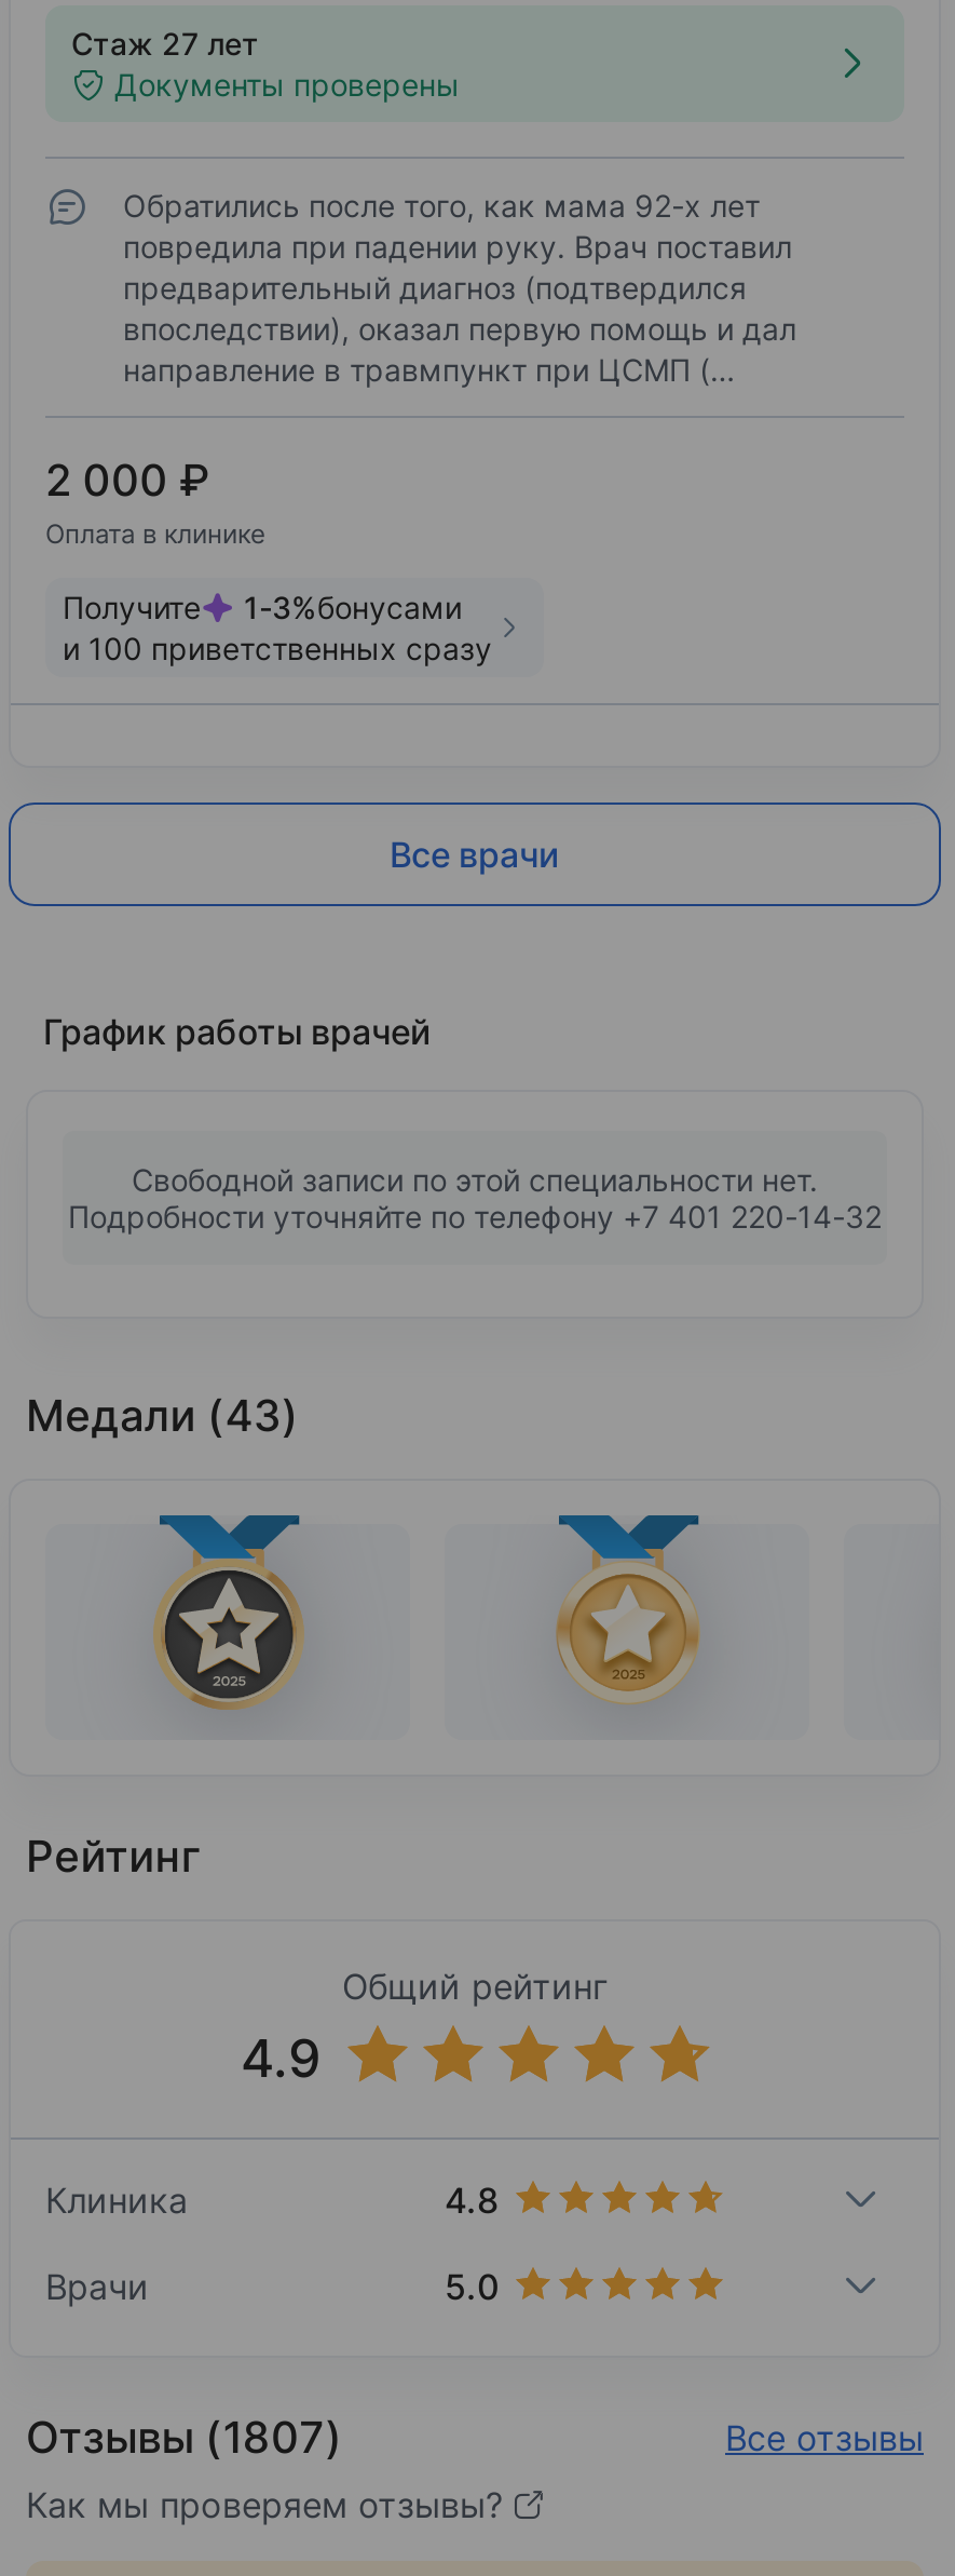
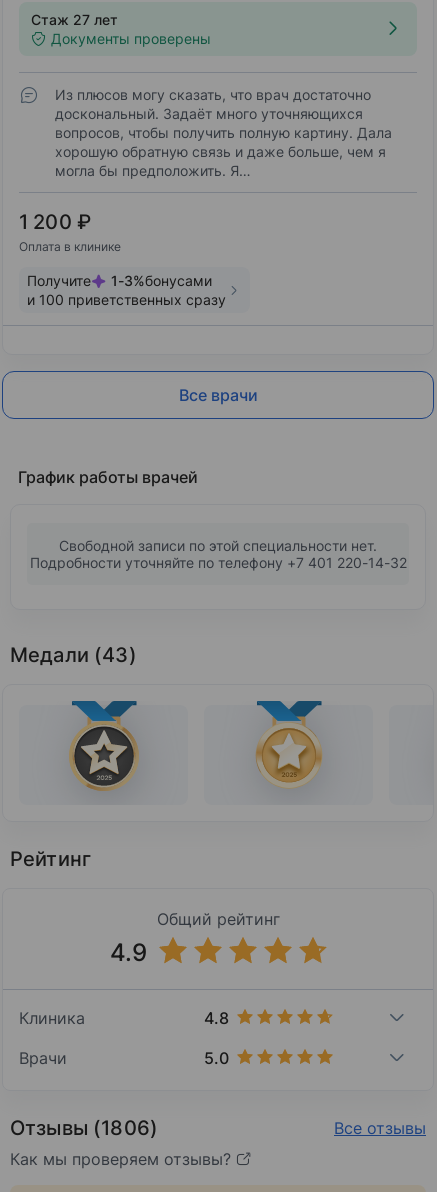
- Обратились после того, как мама 92-х лет
- повредила при падении руку. Врач поставил
- предварительный диагноз (подтвердился
- впоследствии), оказал первую помощь и дал
- направление в травмпункт при ЦСМП (…
+ Из плюсов могу сказать, что врач достаточно
+ доскональный. Задаёт много уточняющихся
+ вопросов, чтобы получить полную картину. Дала
+ хорошую обратную связь и даже больше, чем я
+ могла бы предположить. Я…

- 2 000 ₽
+ 1 200 ₽

- Отзывы (1807)
+ Отзывы (1806)
